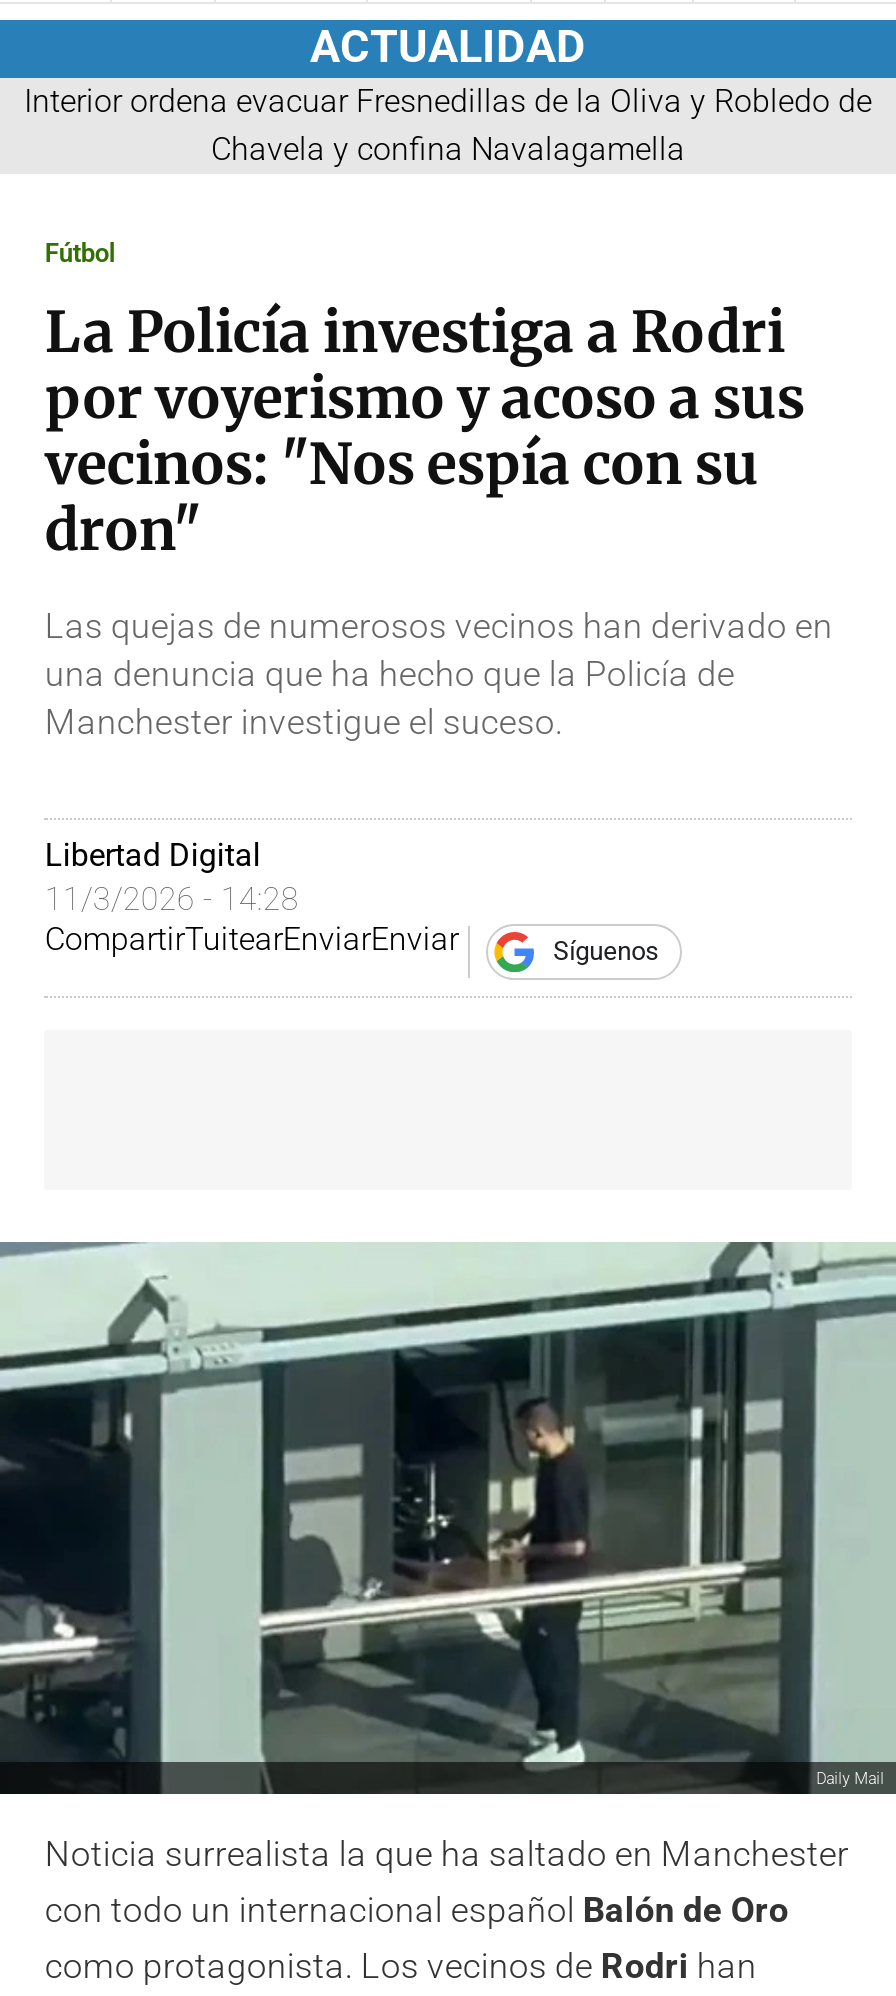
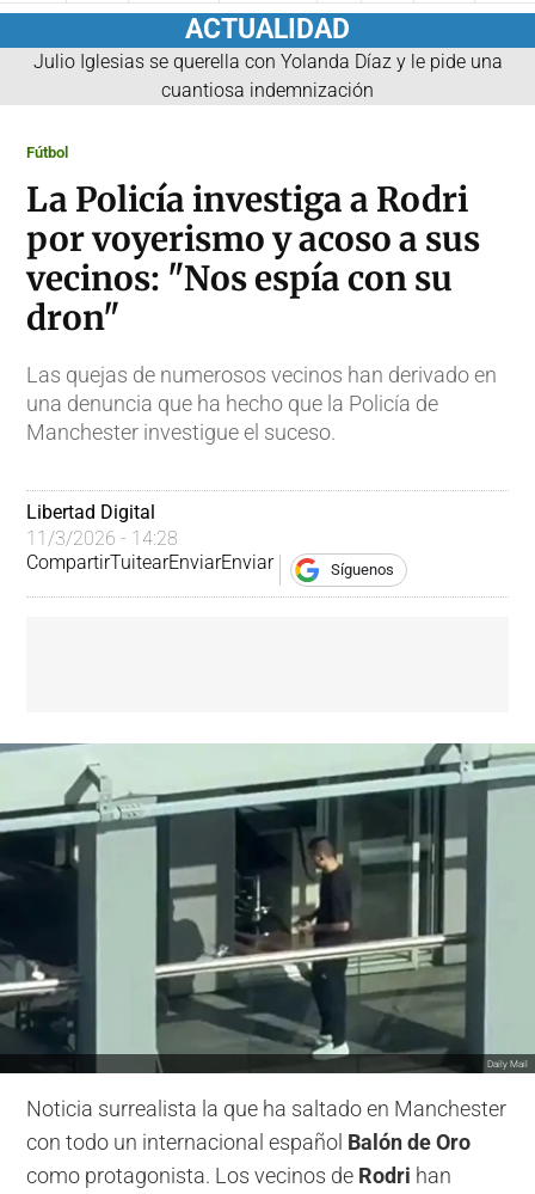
- Interior ordena evacuar Fresnedillas de la Oliva y Robledo de
- Chavela y confina Navalagamella
+ Julio Iglesias se querella con Yolanda Díaz y le pide una
+ cuantiosa indemnización
